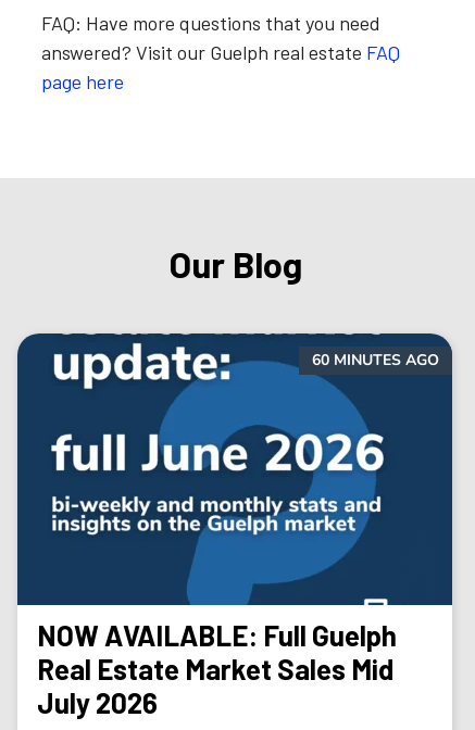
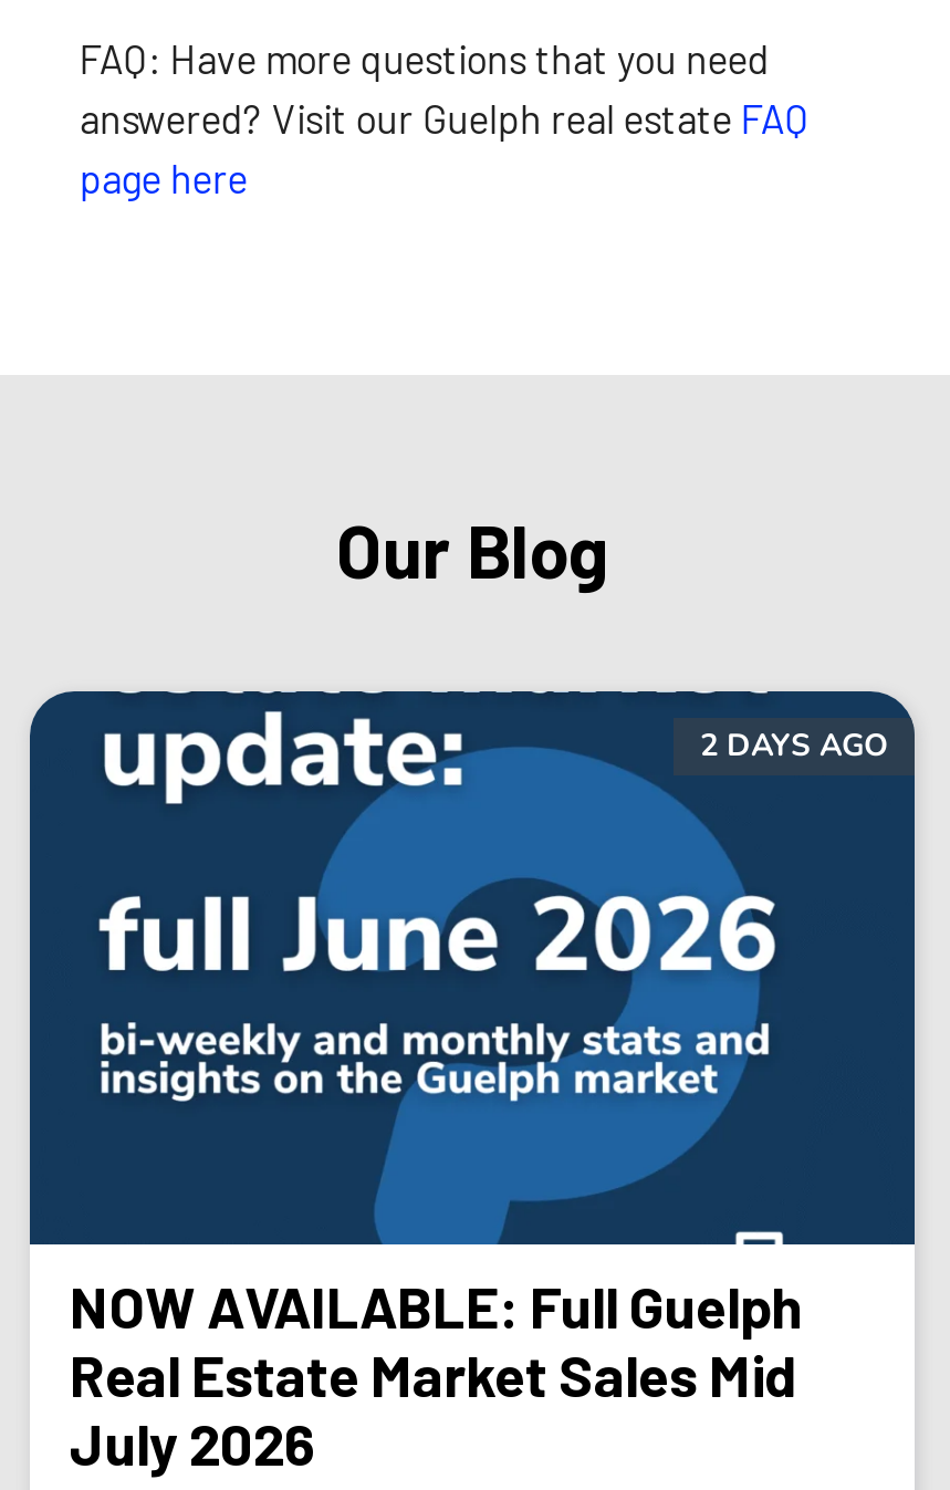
- 60 MINUTES AGO
+ 2 DAYS AGO
